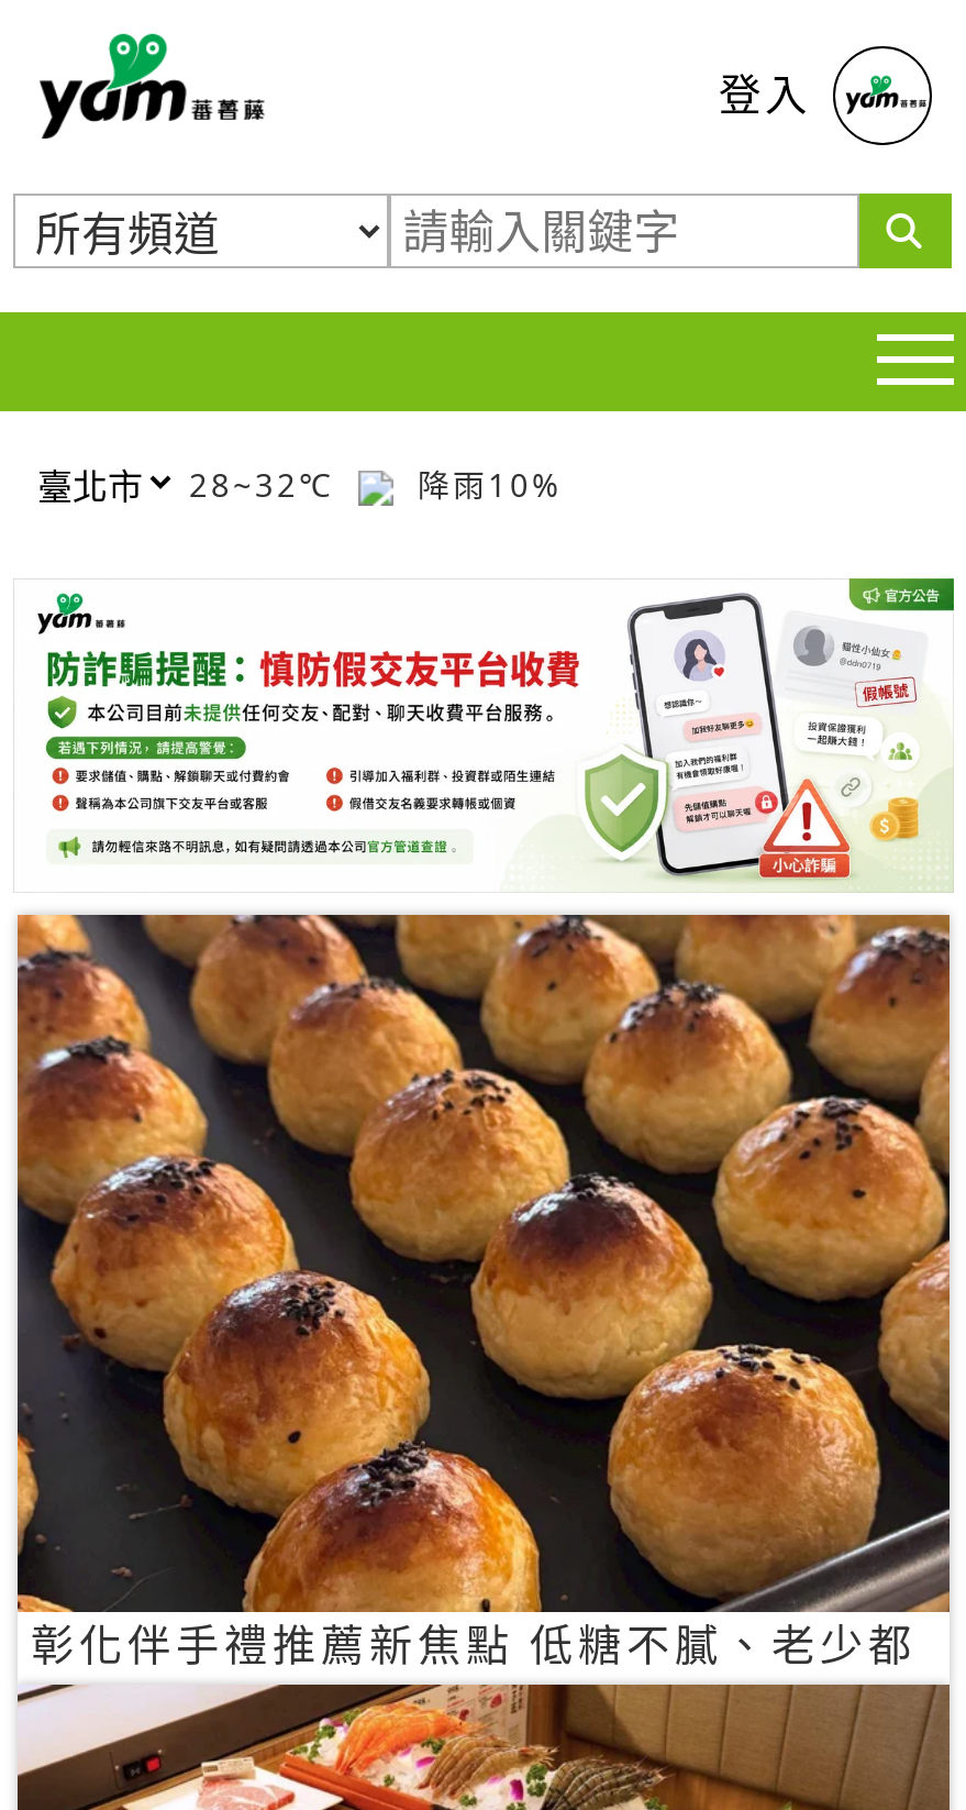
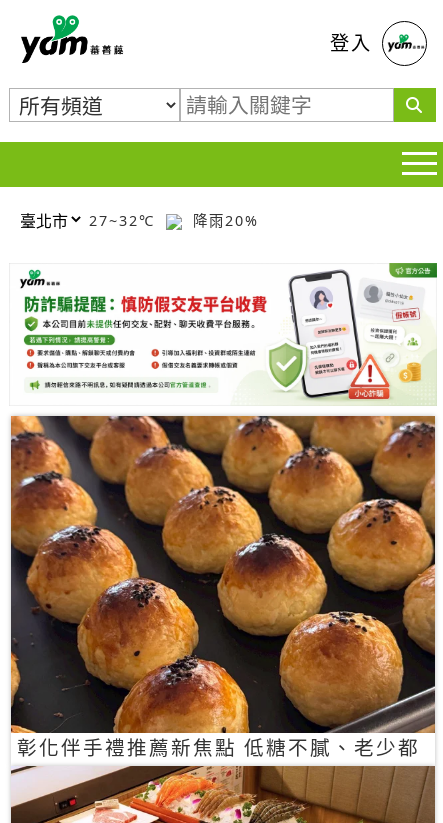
- 28~32℃
+ 27~32℃

- 降雨10%
+ 降雨20%
